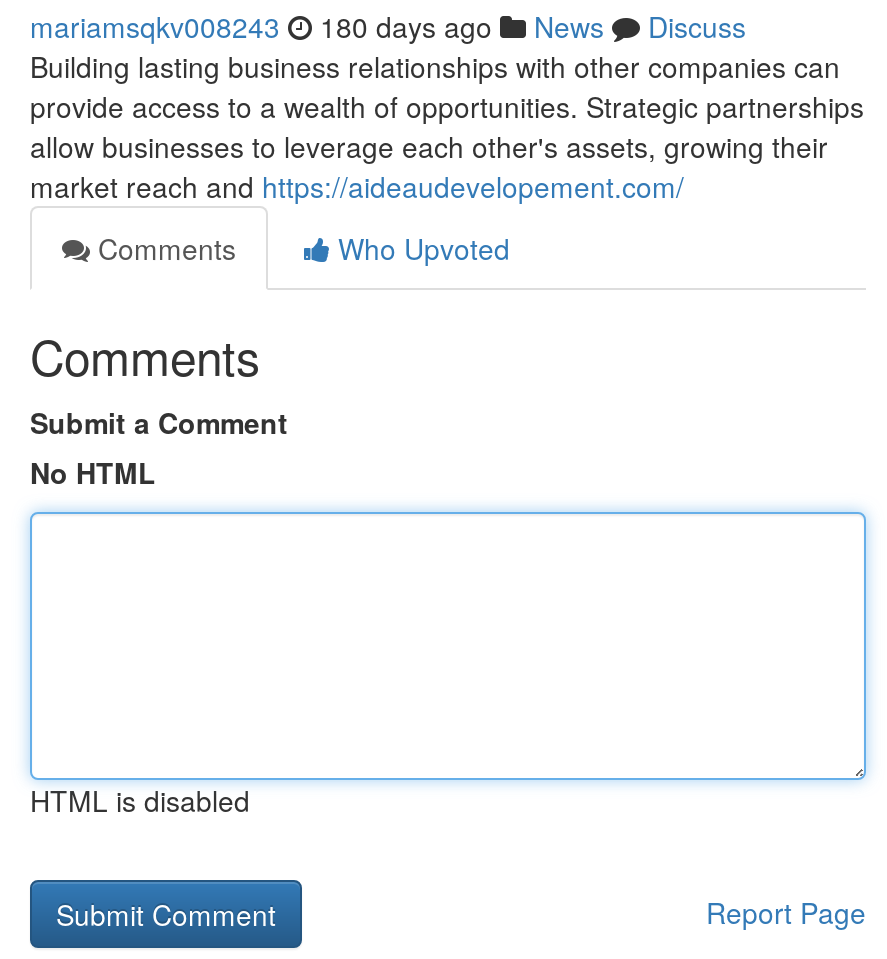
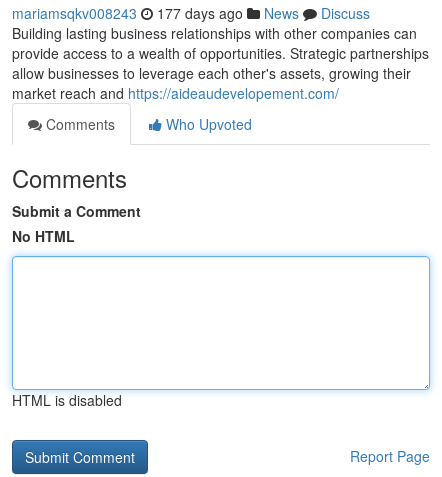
- mariamsqkv008243 180 days ago News Discuss
+ mariamsqkv008243 177 days ago News Discuss
